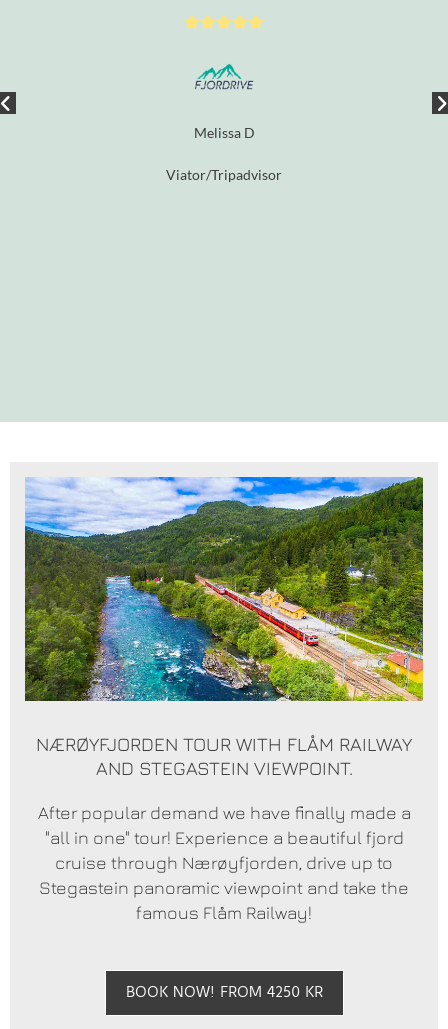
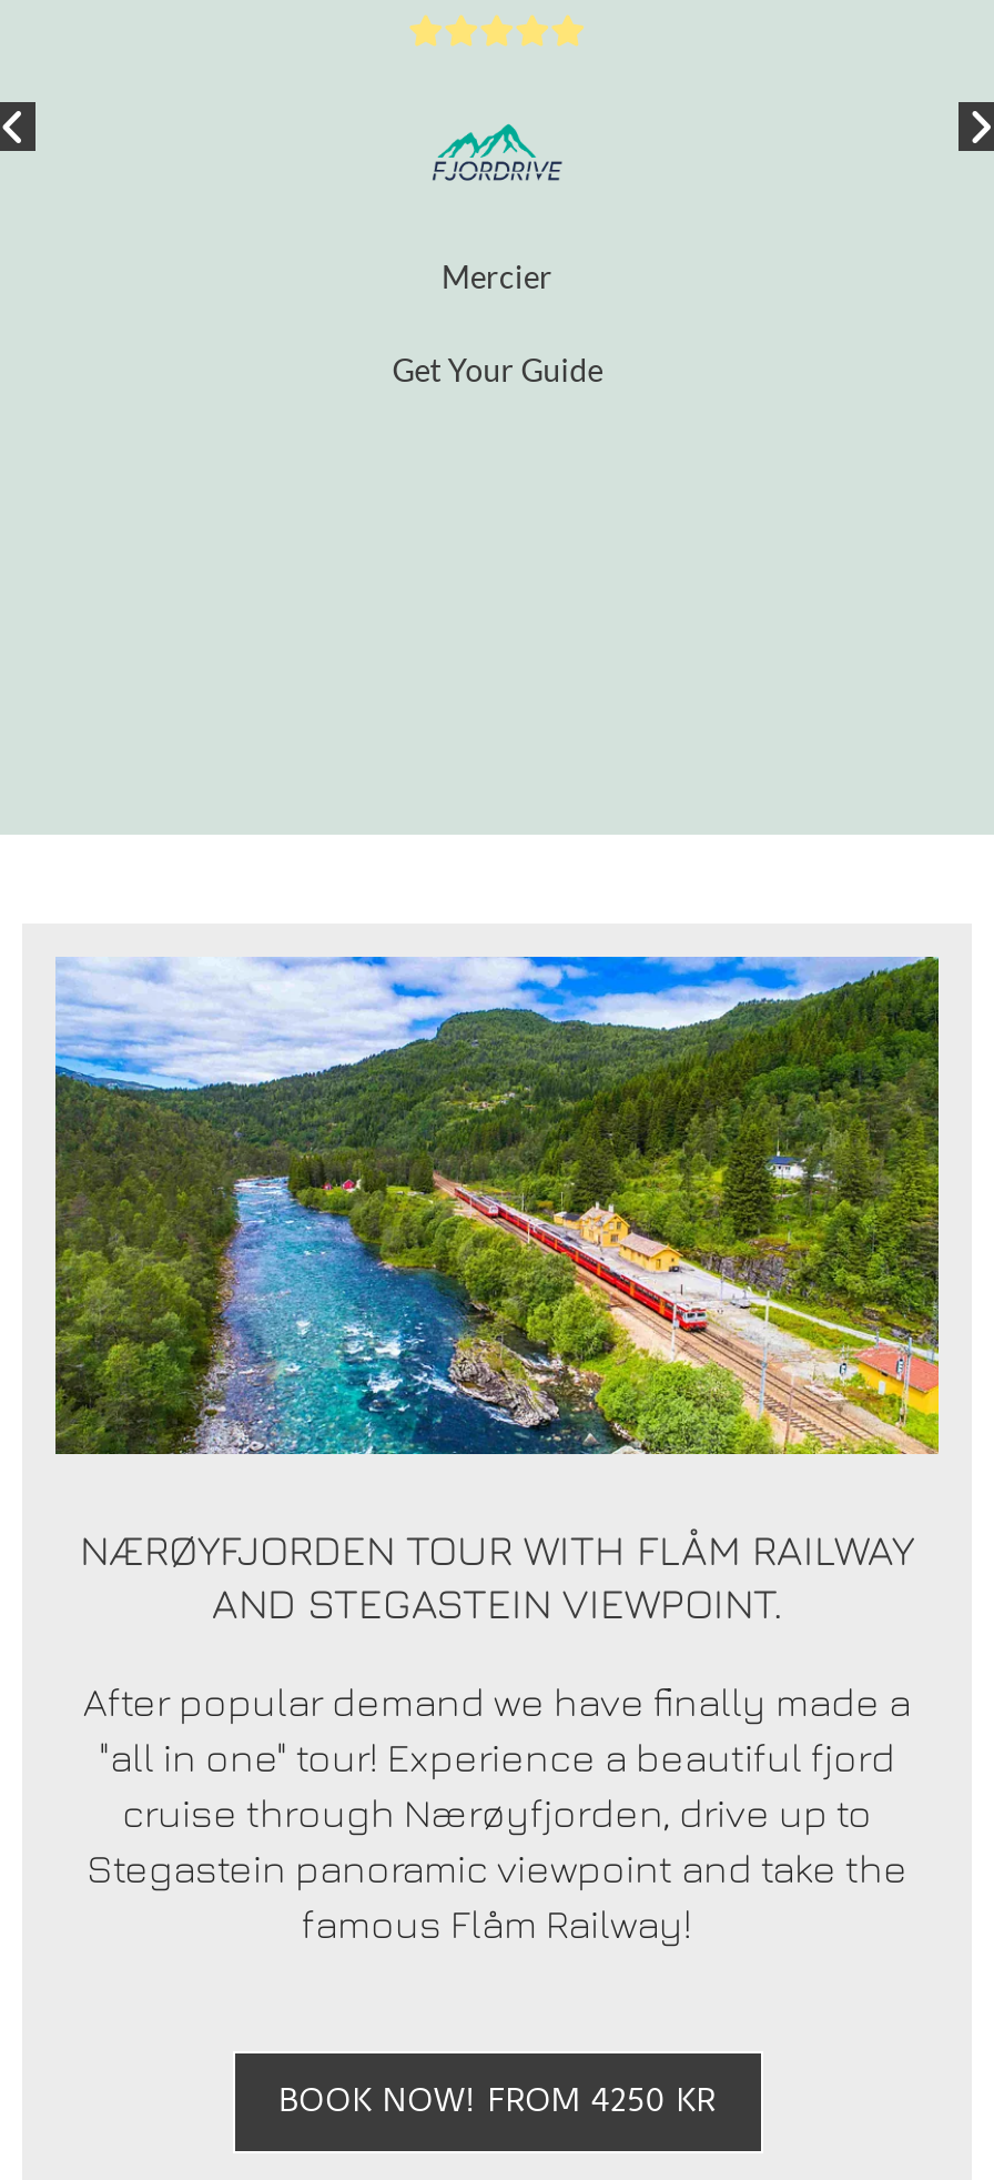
- Melissa D
+ Mercier

- Viator/Tripadvisor
+ Get Your Guide
